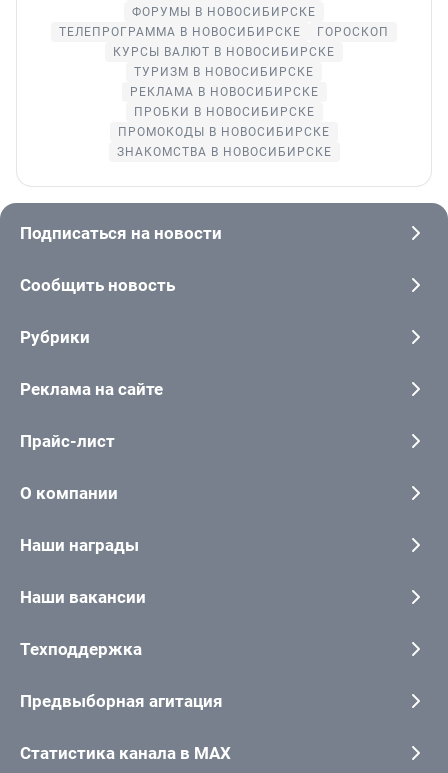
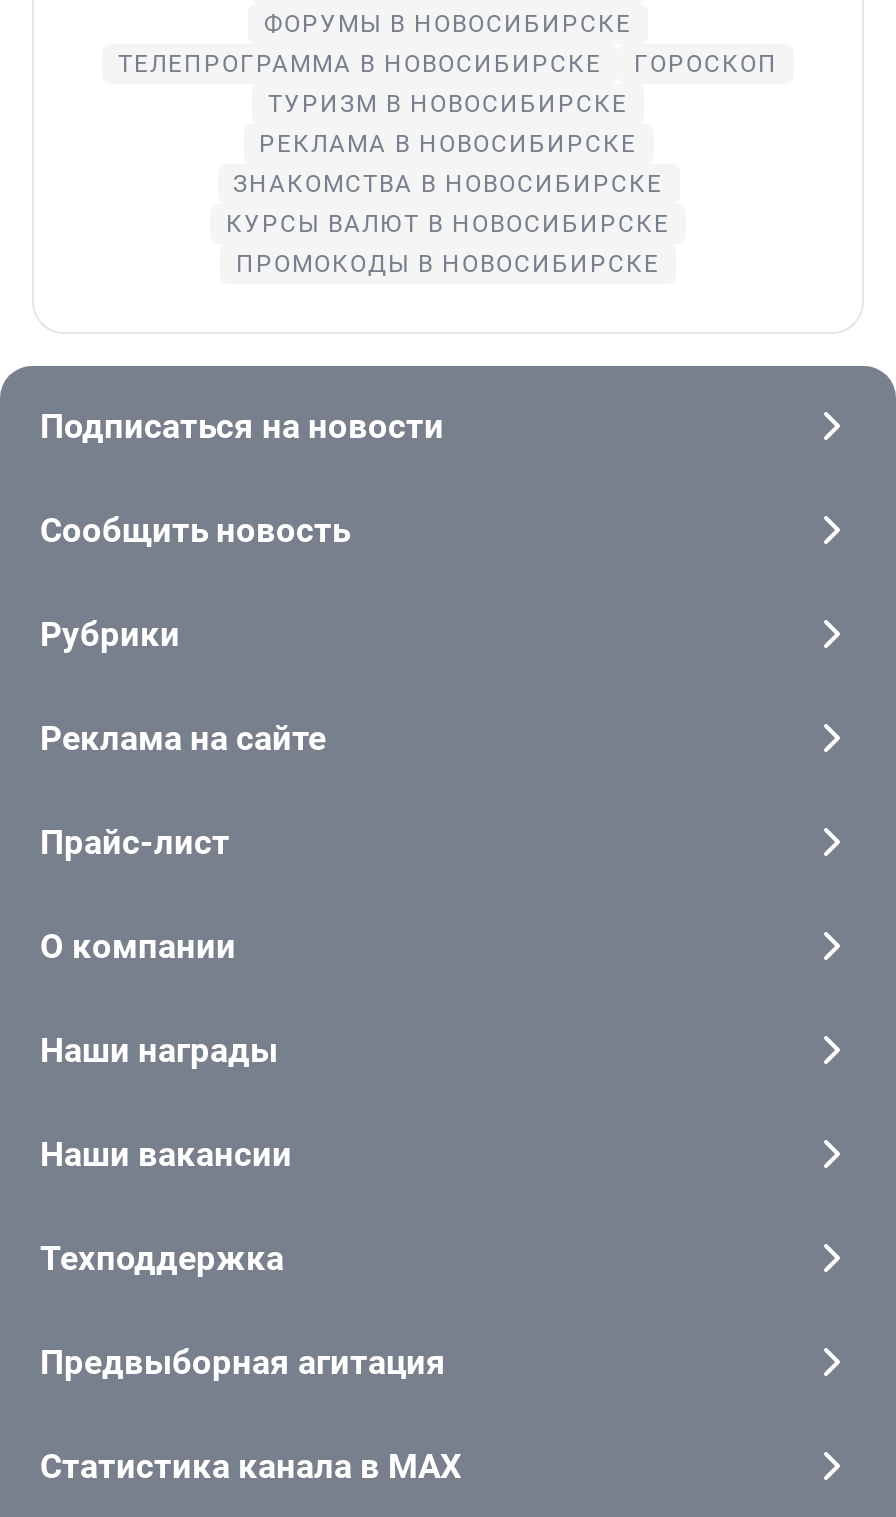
moved down: КУРСЫ ВАЛЮТ В НОВОСИБИРСКЕ

- ПРОБКИ В НОВОСИБИРСКЕ

moved up: ЗНАКОМСТВА В НОВОСИБИРСКЕ
